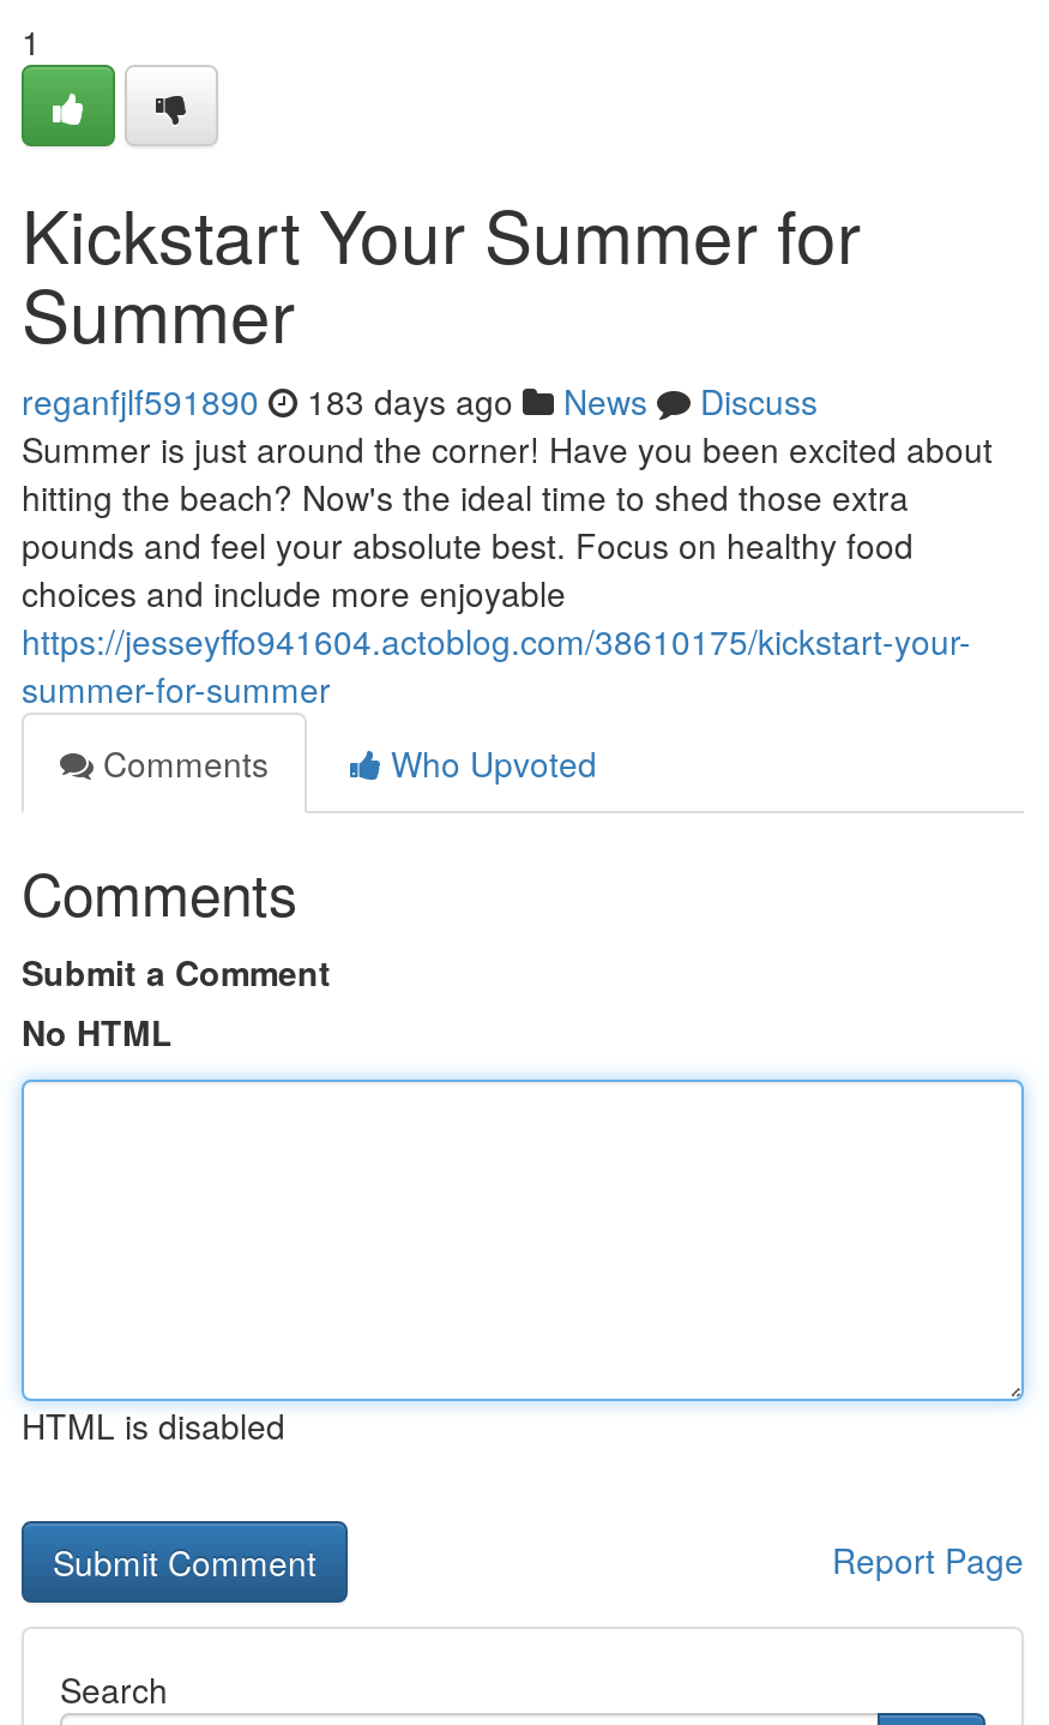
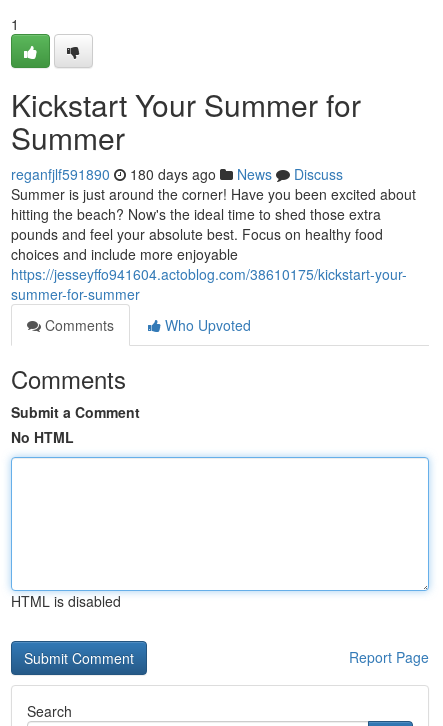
- reganfjlf591890 183 days ago News Discuss
+ reganfjlf591890 180 days ago News Discuss
